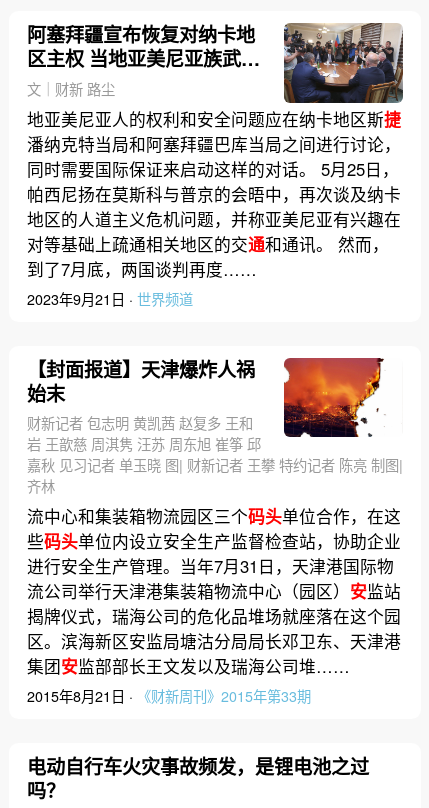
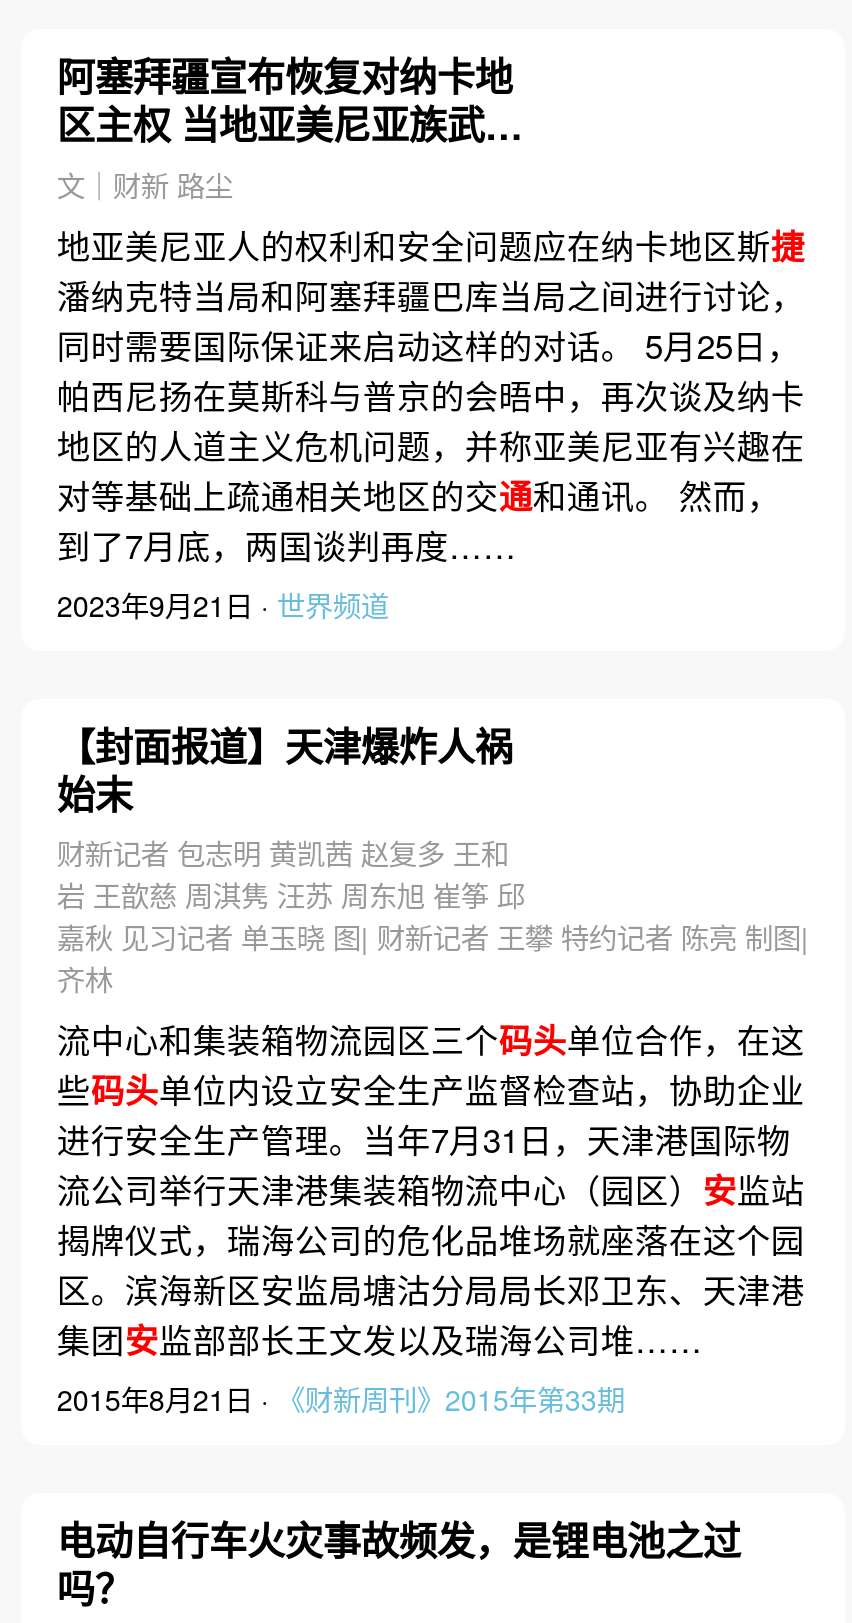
- [image]

- [image]
